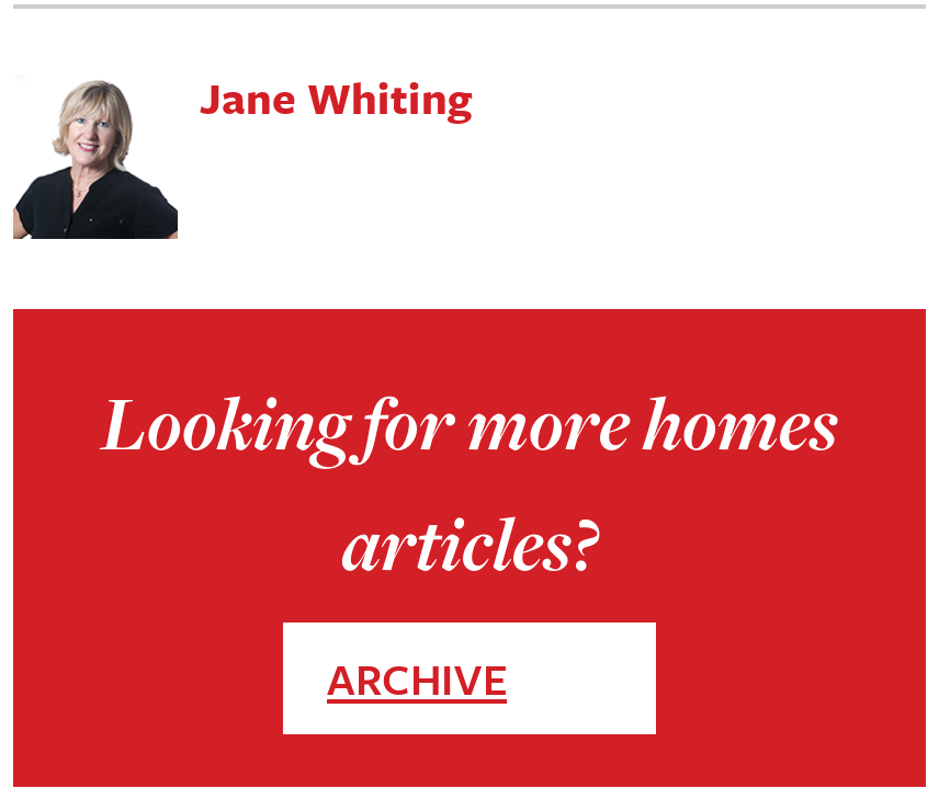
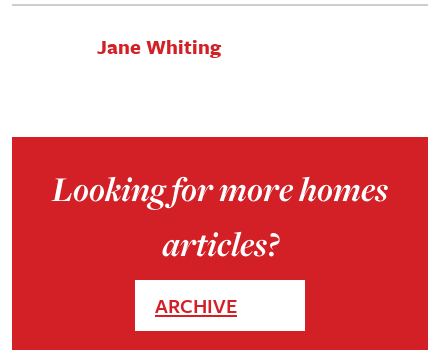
- [image]
